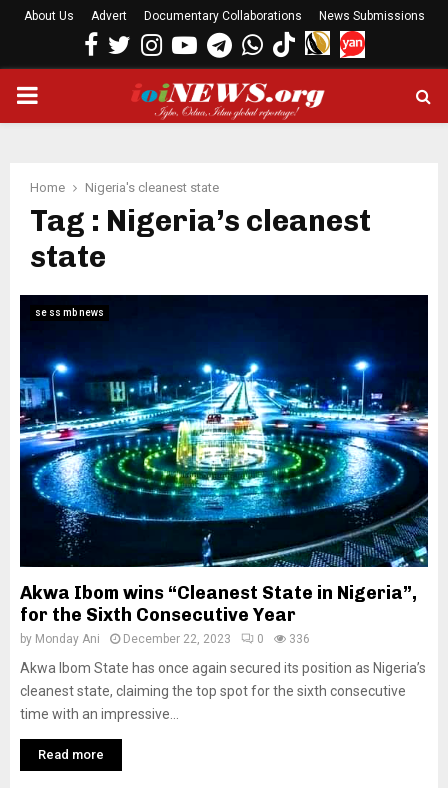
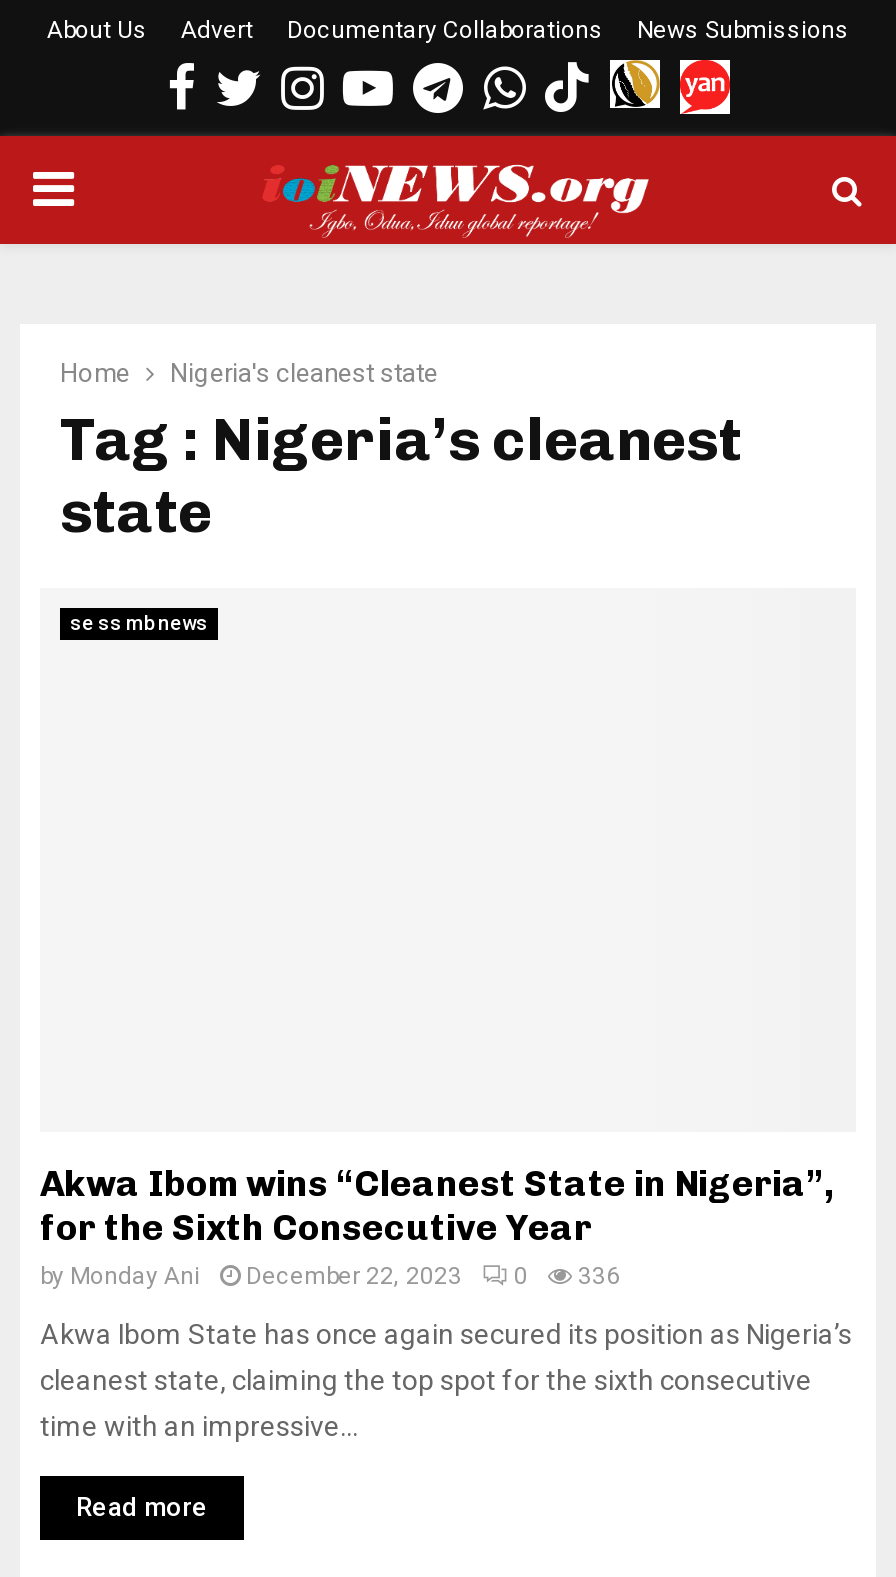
- [image]
